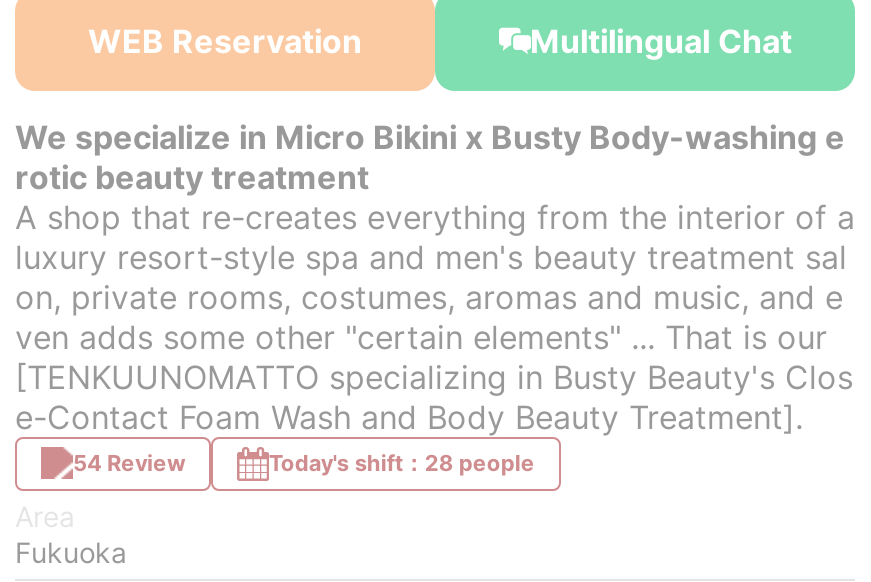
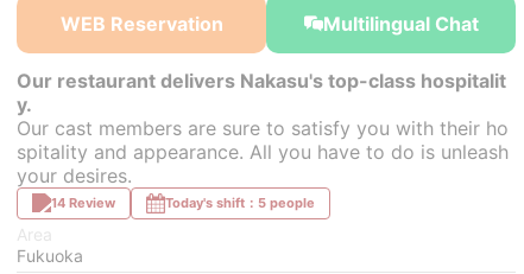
- We specialize in Micro Bikini x Busty Body-washing e
- rotic beauty treatment
- A shop that re-creates everything from the interior of a
- luxury resort-style spa and men's beauty treatment sal
- on, private rooms, costumes, aromas and music, and e
- ven adds some other "certain elements" ... That is our
- [TENKUUNOMATTO specializing in Busty Beauty's Clos
- e-Contact Foam Wash and Body Beauty Treatment].
- 54 Review
- Today's shift：28 people
+ Our restaurant delivers Nakasu's top-class hospitalit
+ y.
+ Our cast members are sure to satisfy you with their ho
+ spitality and appearance. All you have to do is unleash
+ your desires.
+ 14 Review
+ Today's shift：5 people
